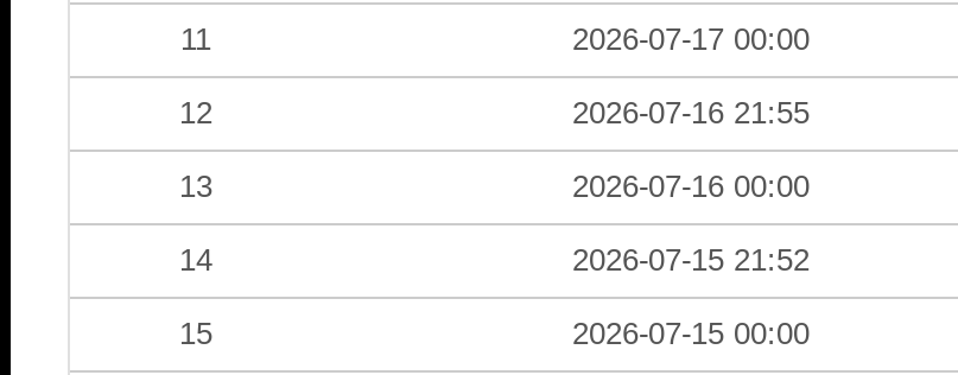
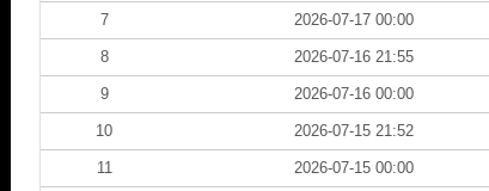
- 11
+ 7

- 12
+ 8

- 13
+ 9

- 14
+ 10

- 15
+ 11
